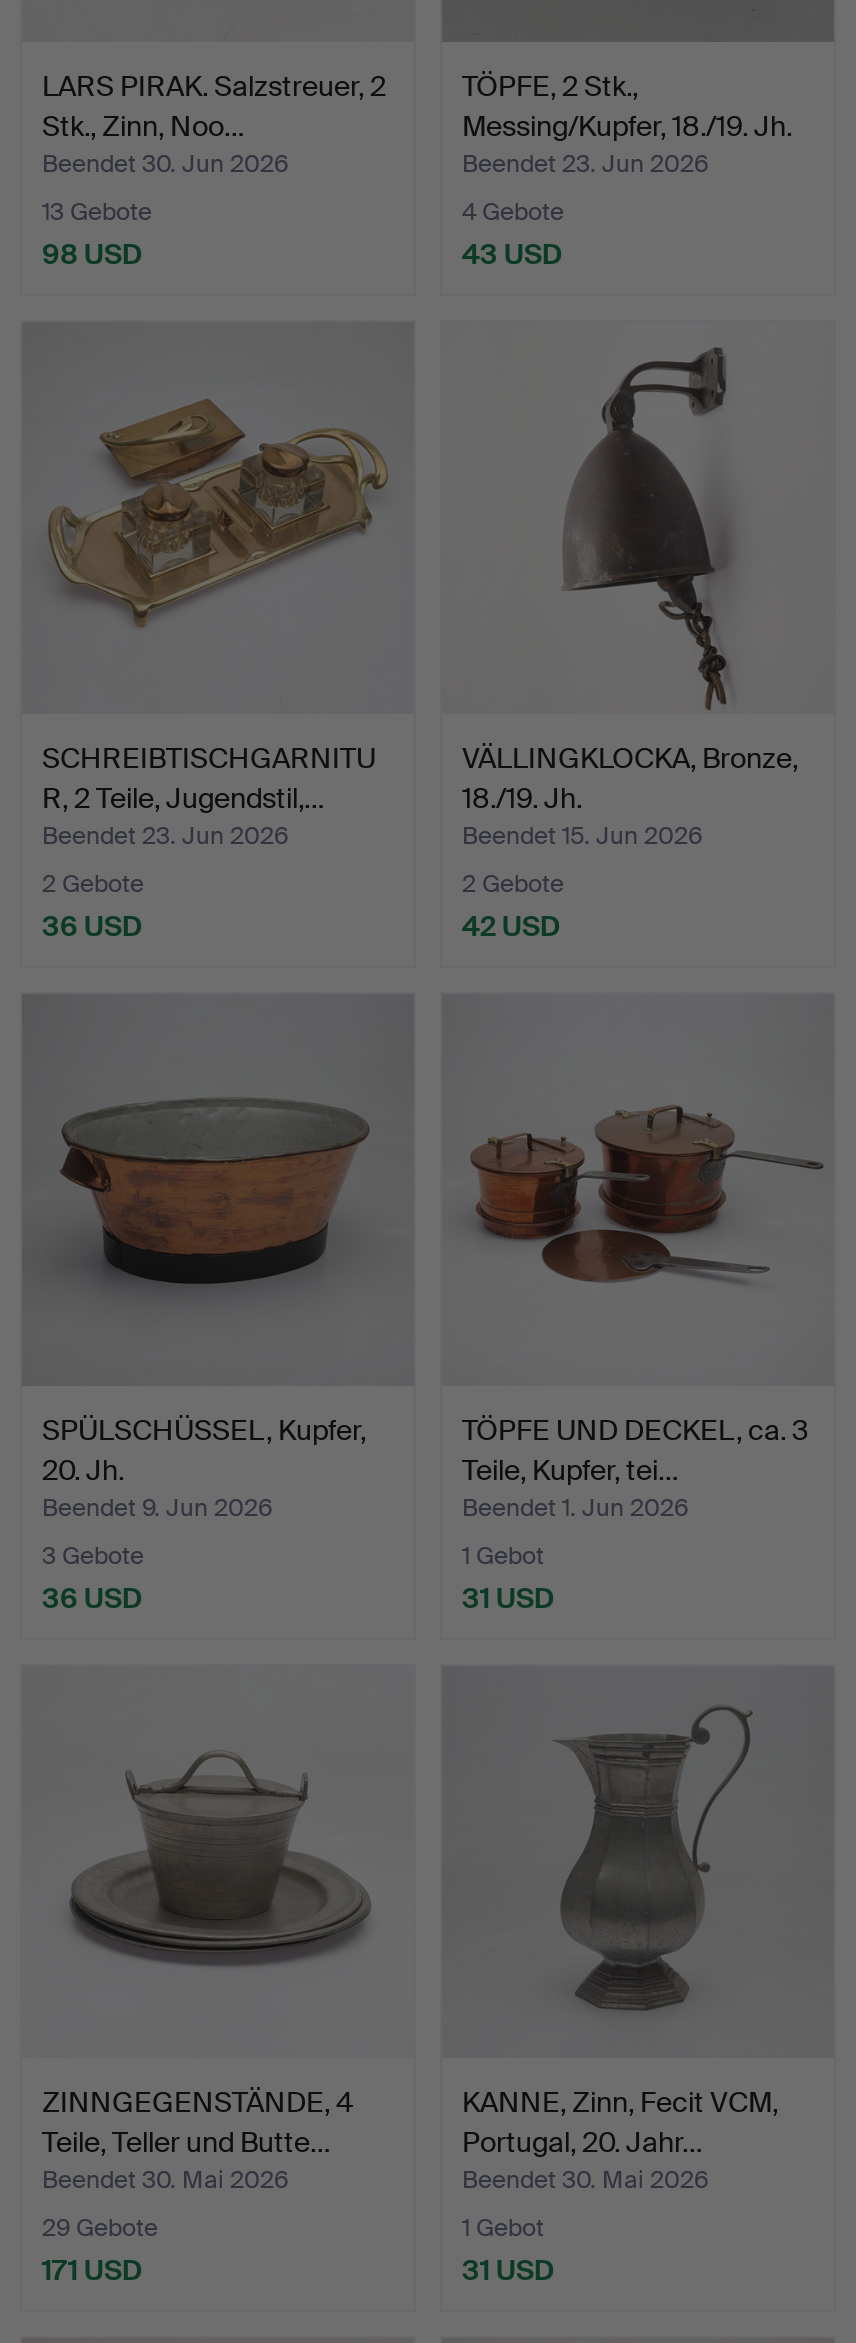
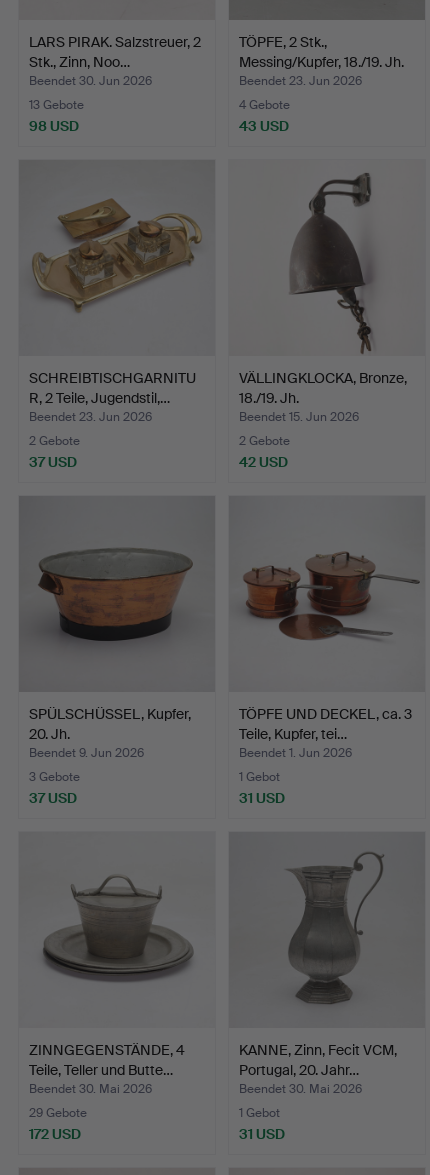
- 36 USD
+ 37 USD

- 36 USD
+ 37 USD

- 171 USD
+ 172 USD
